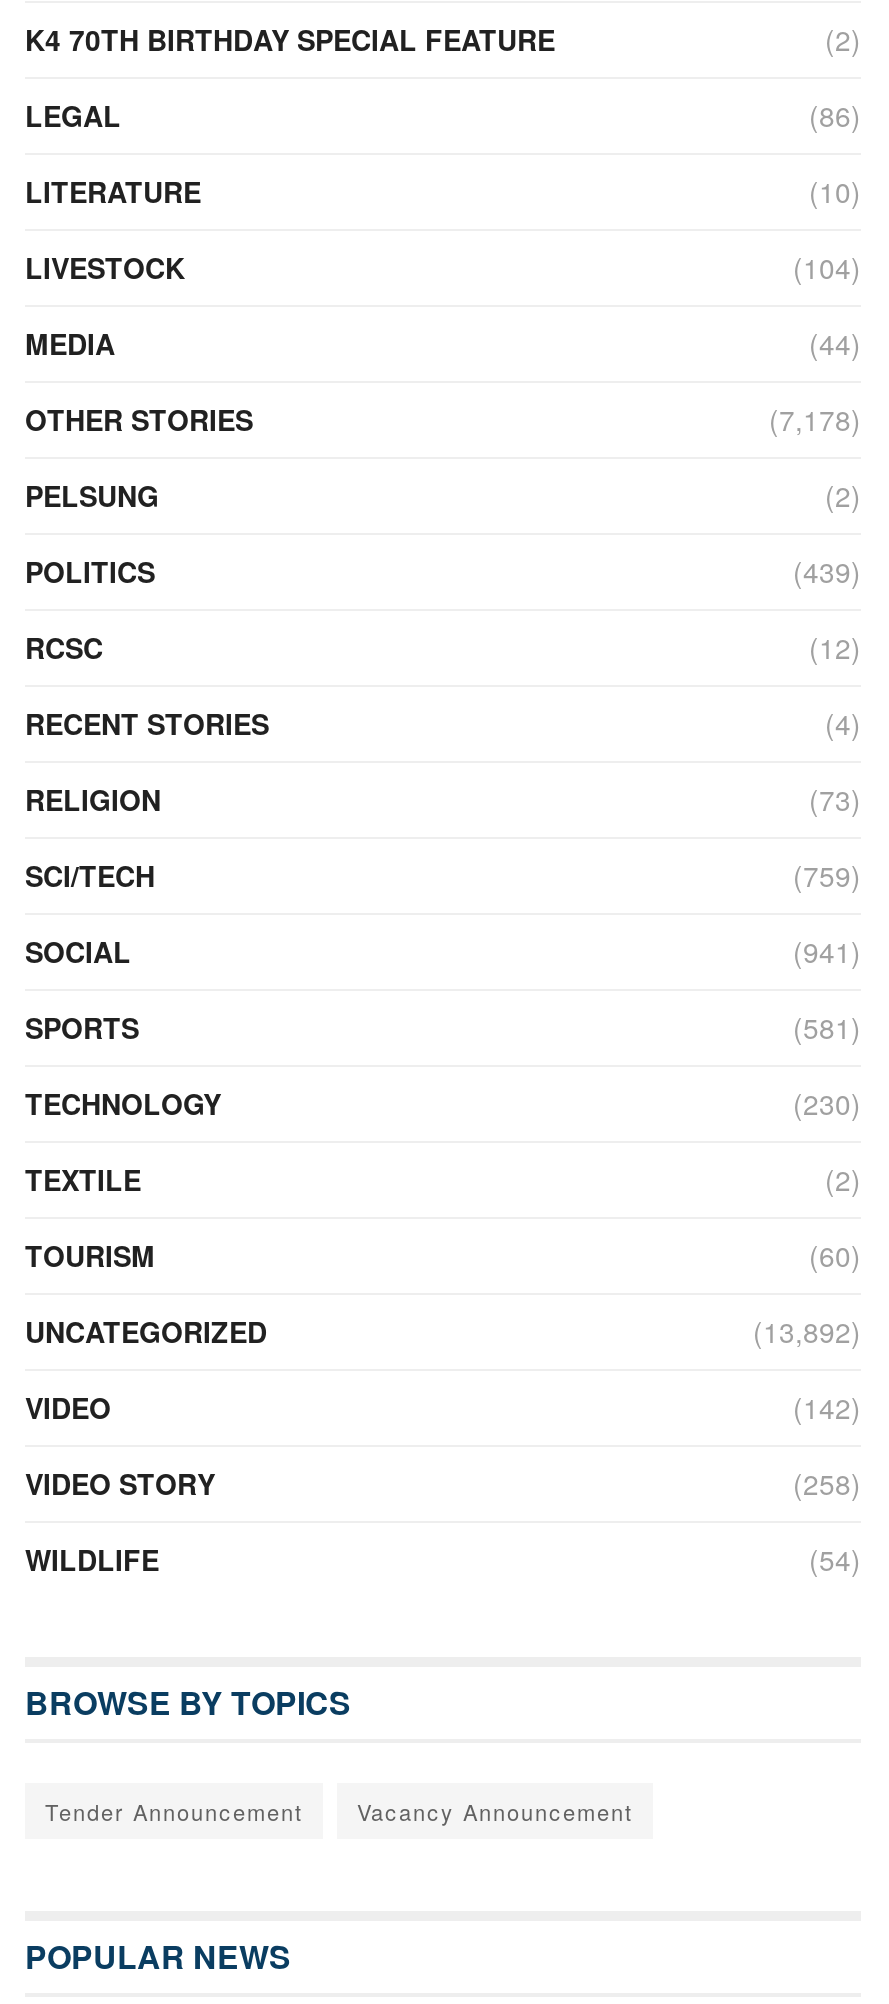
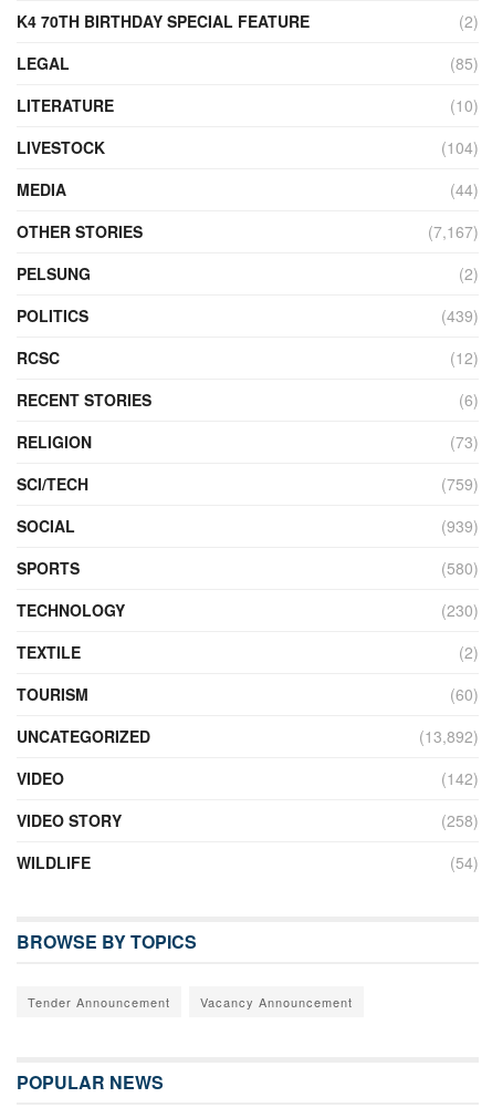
- (86)
+ (85)

- (7,178)
+ (7,167)

- (4)
+ (6)

- (941)
+ (939)

- (581)
+ (580)
